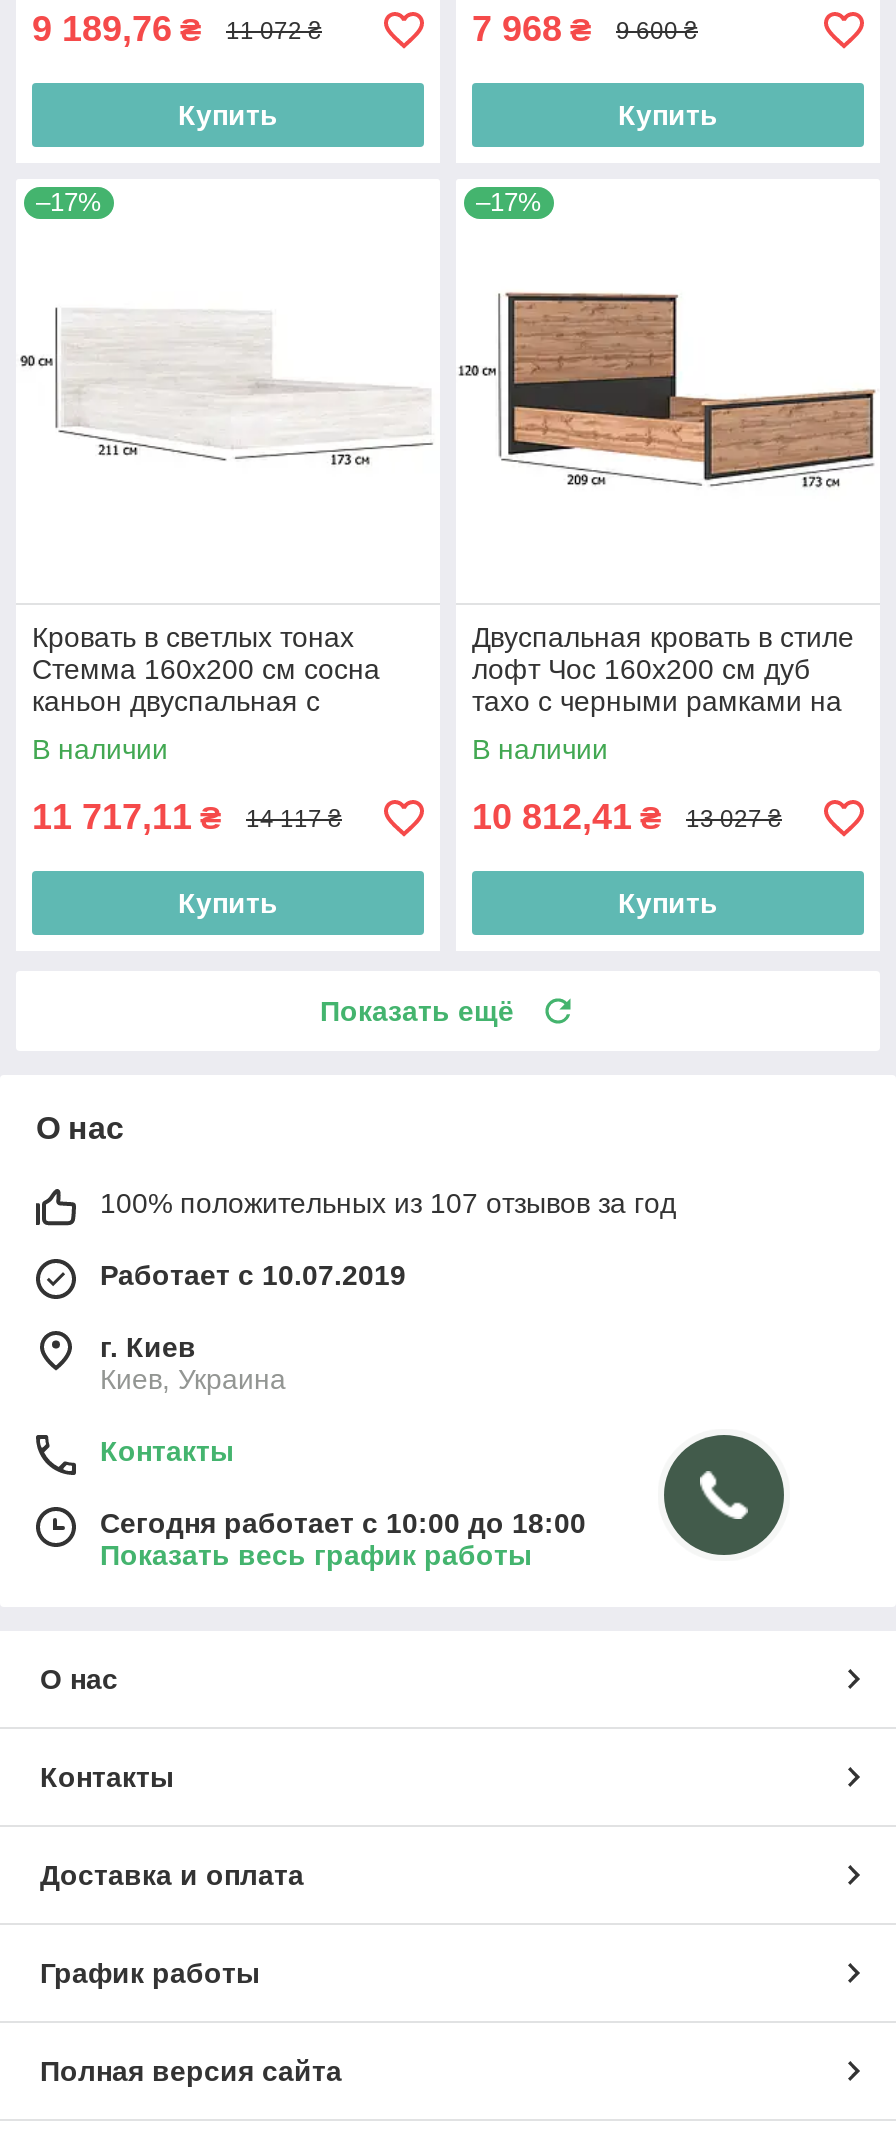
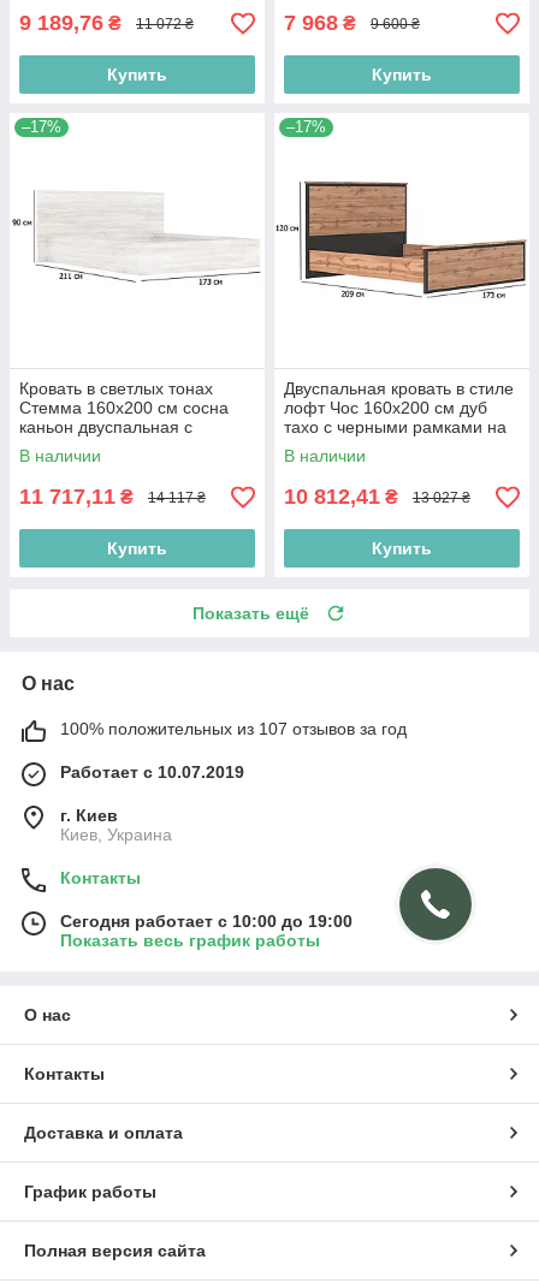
- Сегодня работает с 10:00 до 18:00
+ Сегодня работает с 10:00 до 19:00
